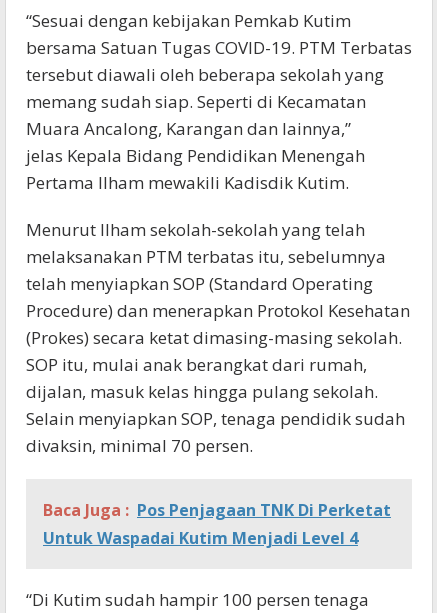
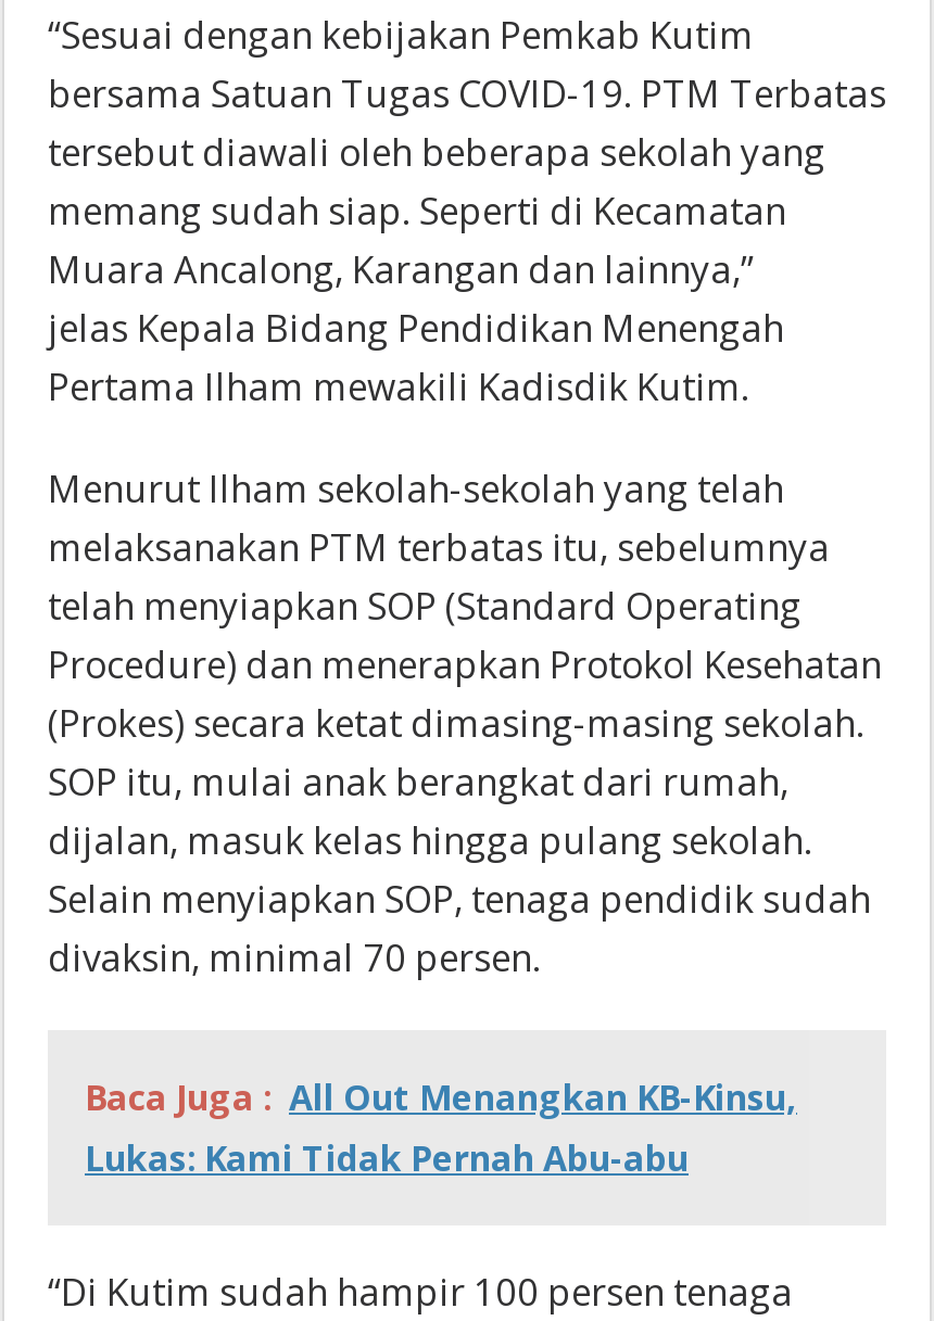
- Baca Juga : Pos Penjagaan TNK Di Perketat
- Untuk Waspadai Kutim Menjadi Level 4
+ Baca Juga : All Out Menangkan KB-Kinsu,
+ Lukas: Kami Tidak Pernah Abu-abu
